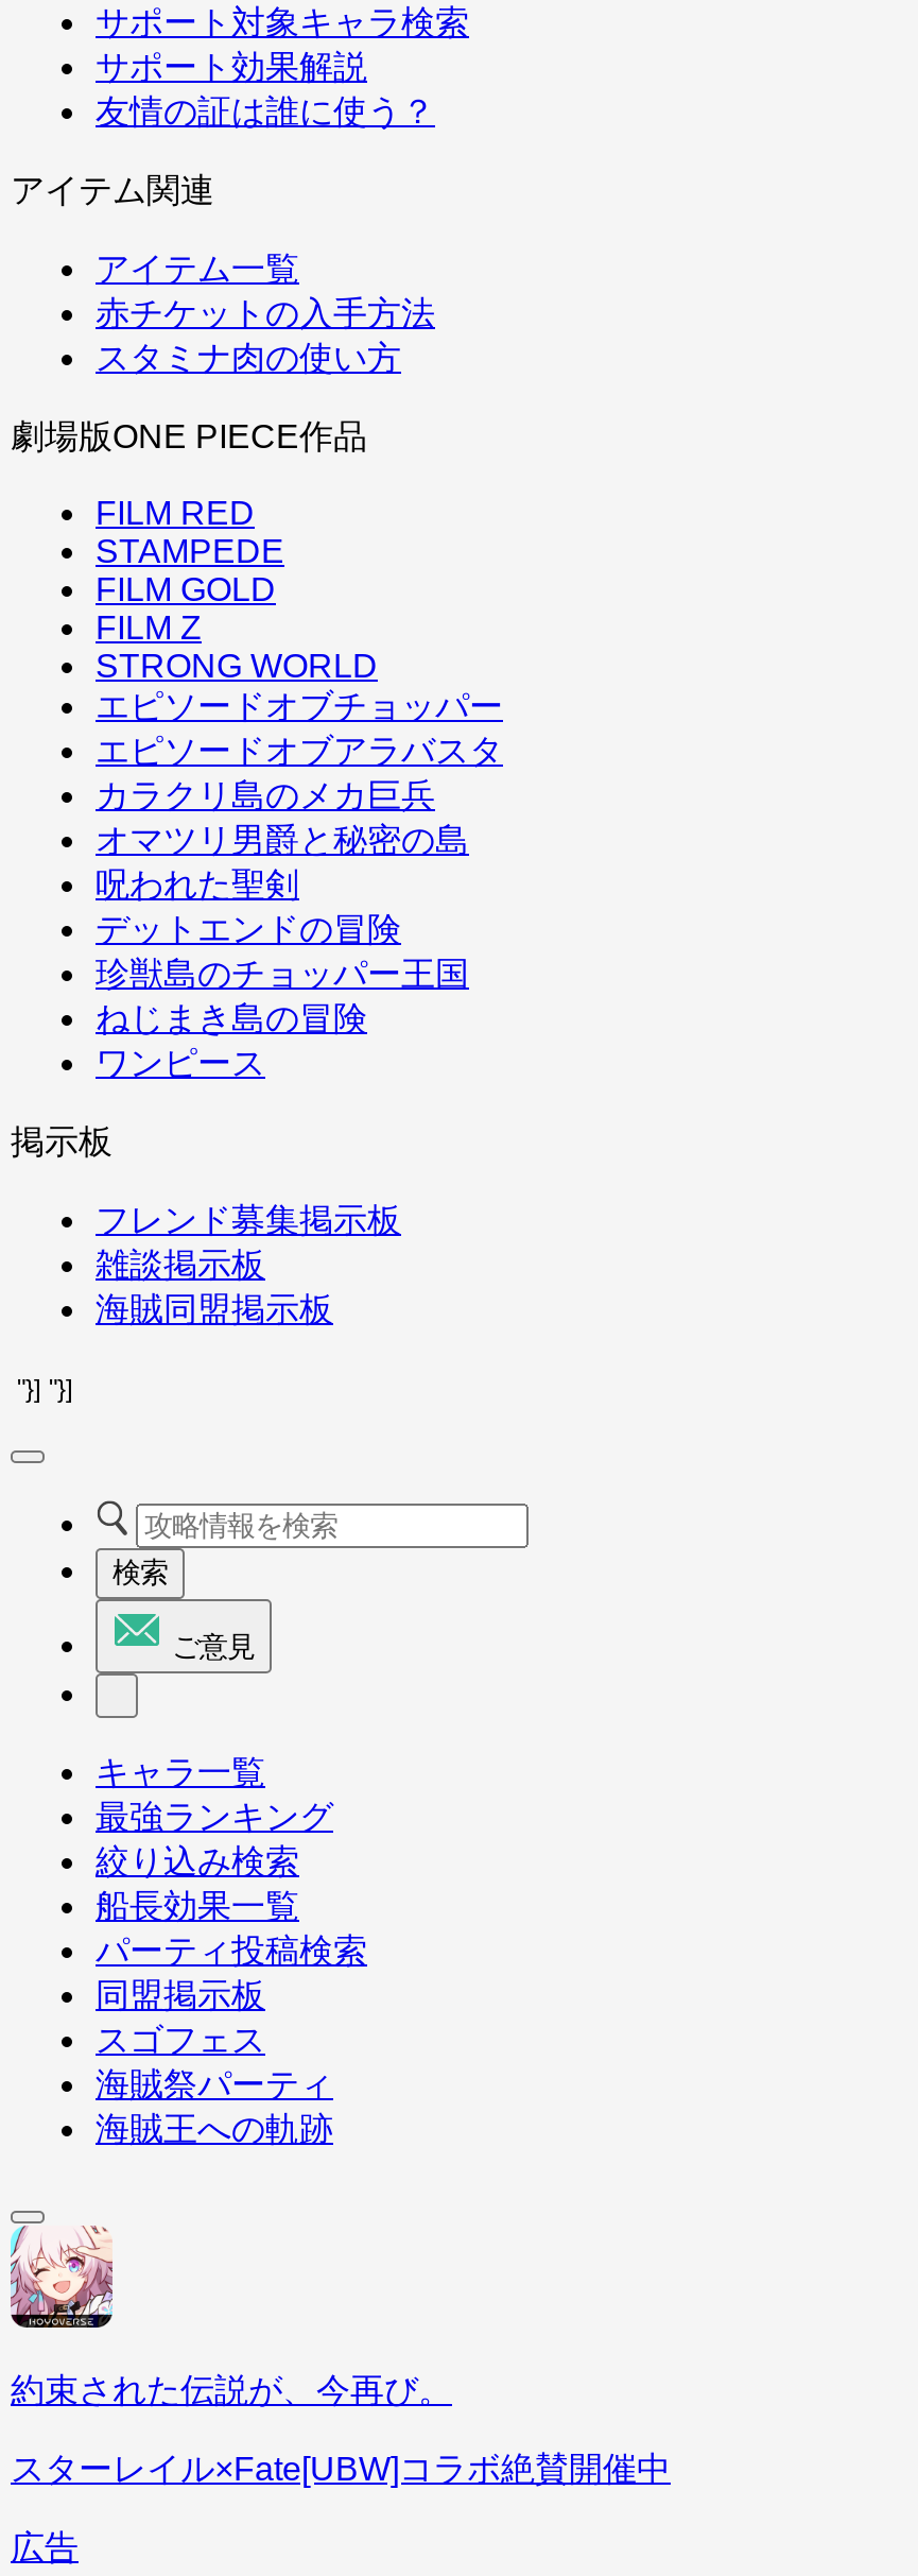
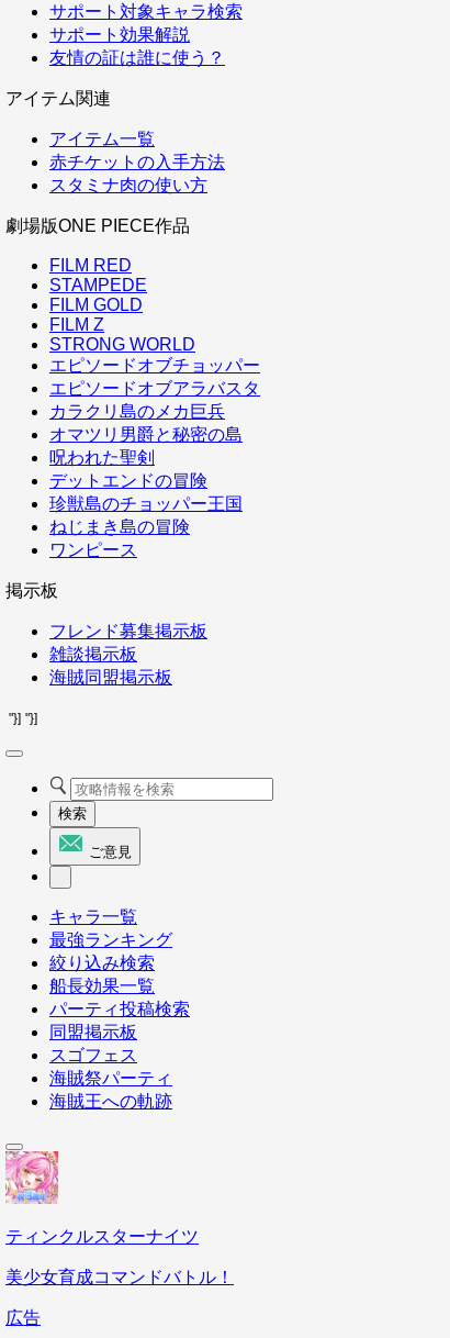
- [image]
- 約束された伝説が、今再び。
+ [image]
+ ティンクルスターナイツ

- スターレイル×Fate[UBW]コラボ絶賛開催中
+ 美少女育成コマンドバトル！
